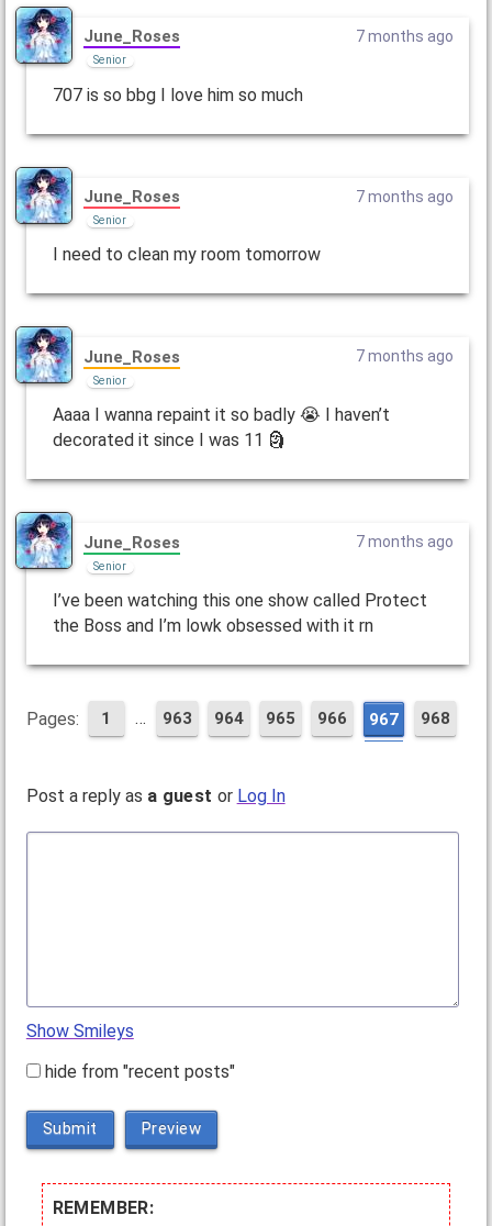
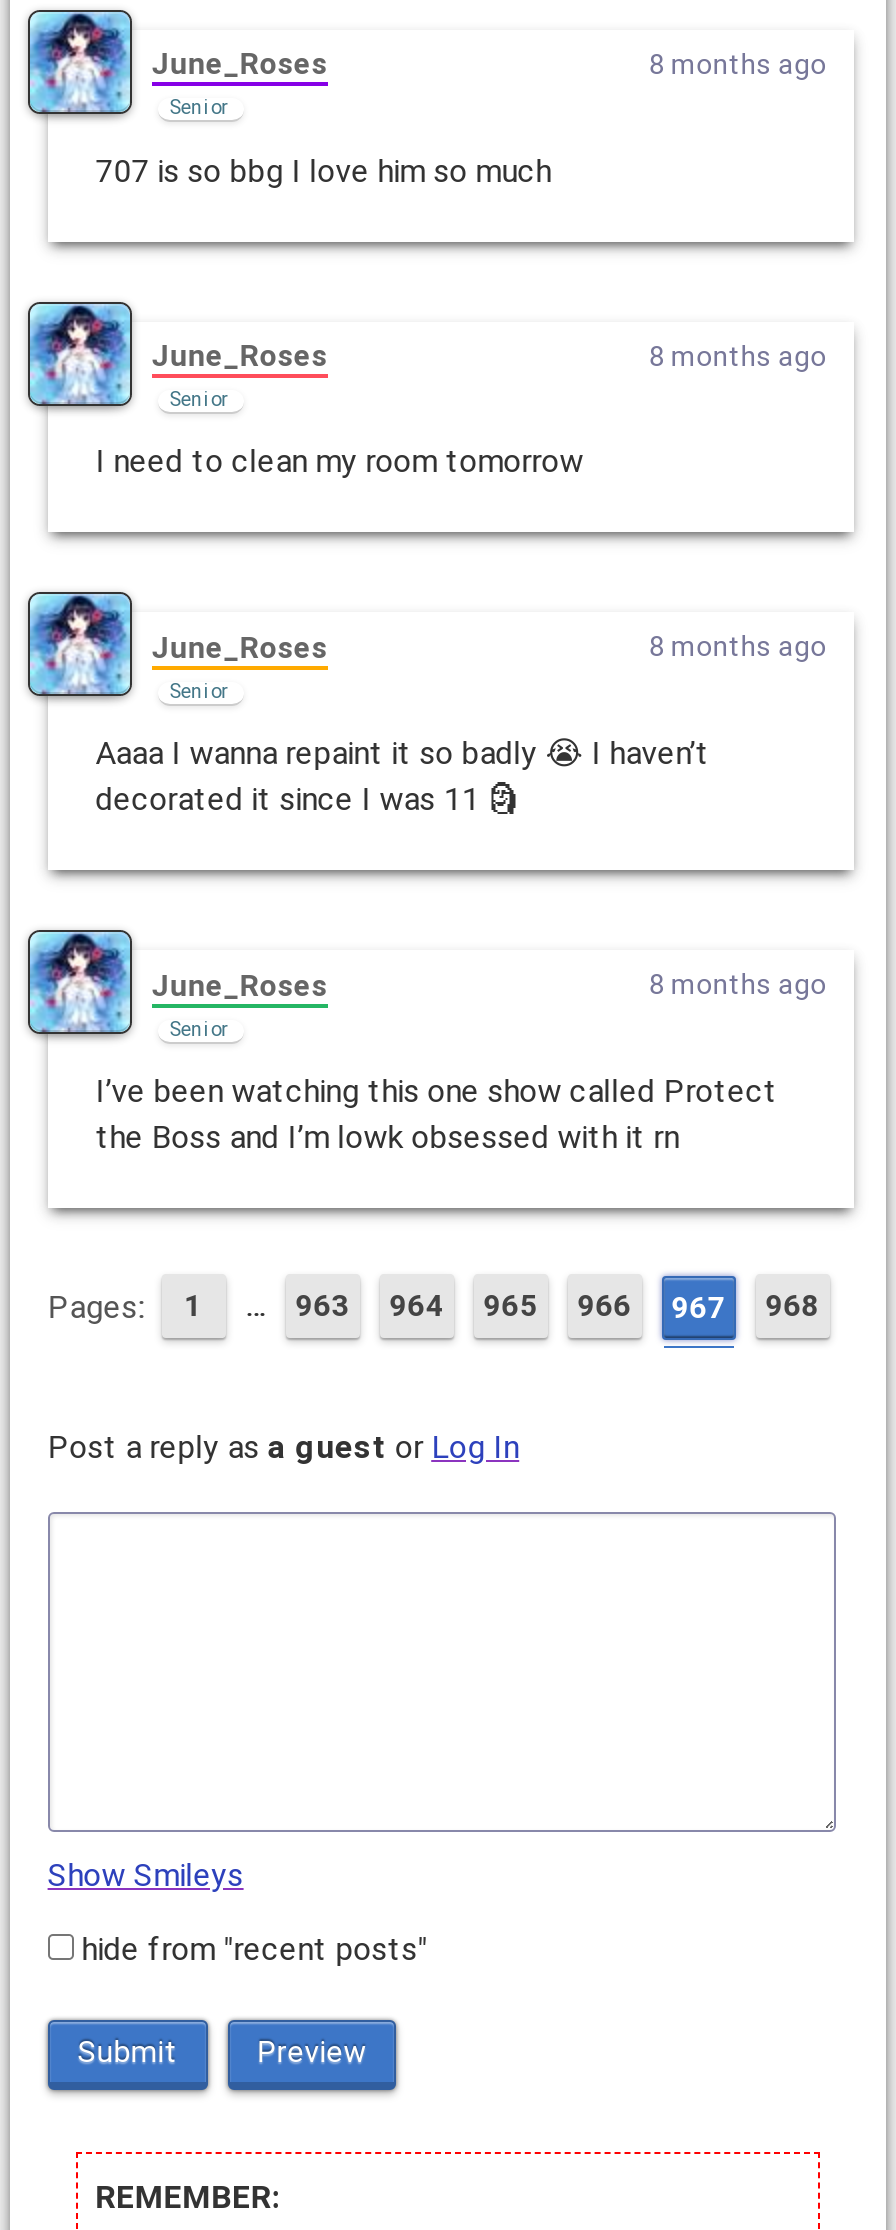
- 7 months ago
+ 8 months ago

- 7 months ago
+ 8 months ago

- 7 months ago
+ 8 months ago

- 7 months ago
+ 8 months ago
